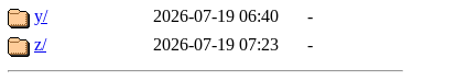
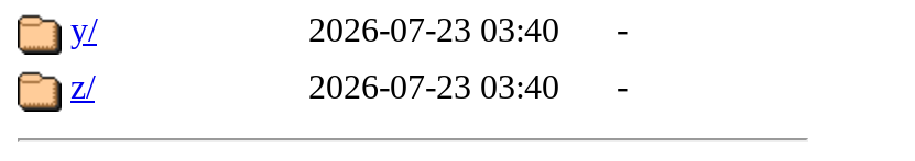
- 2026-07-19 06:40
+ 2026-07-23 03:40

- 2026-07-19 07:23
+ 2026-07-23 03:40
